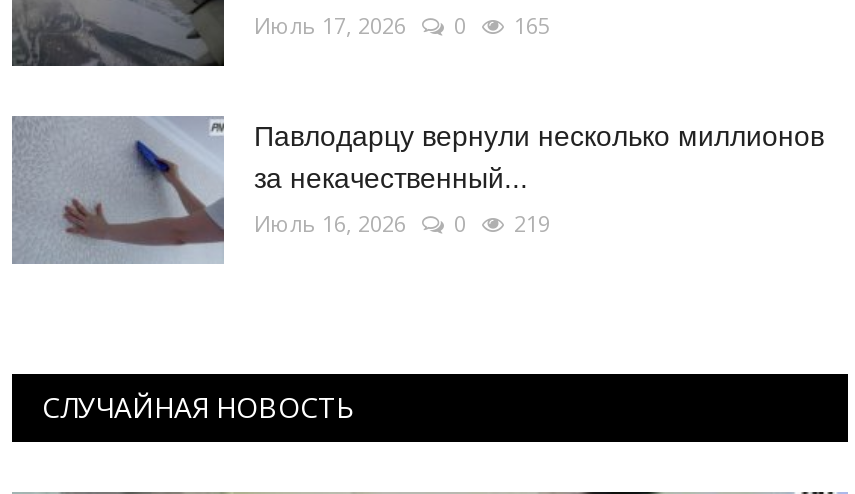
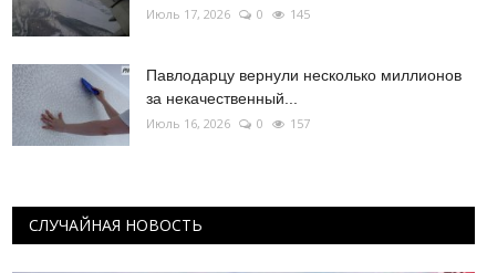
- Июль 17, 2026 0 165
+ Июль 17, 2026 0 145

- Июль 16, 2026 0 219
+ Июль 16, 2026 0 157
